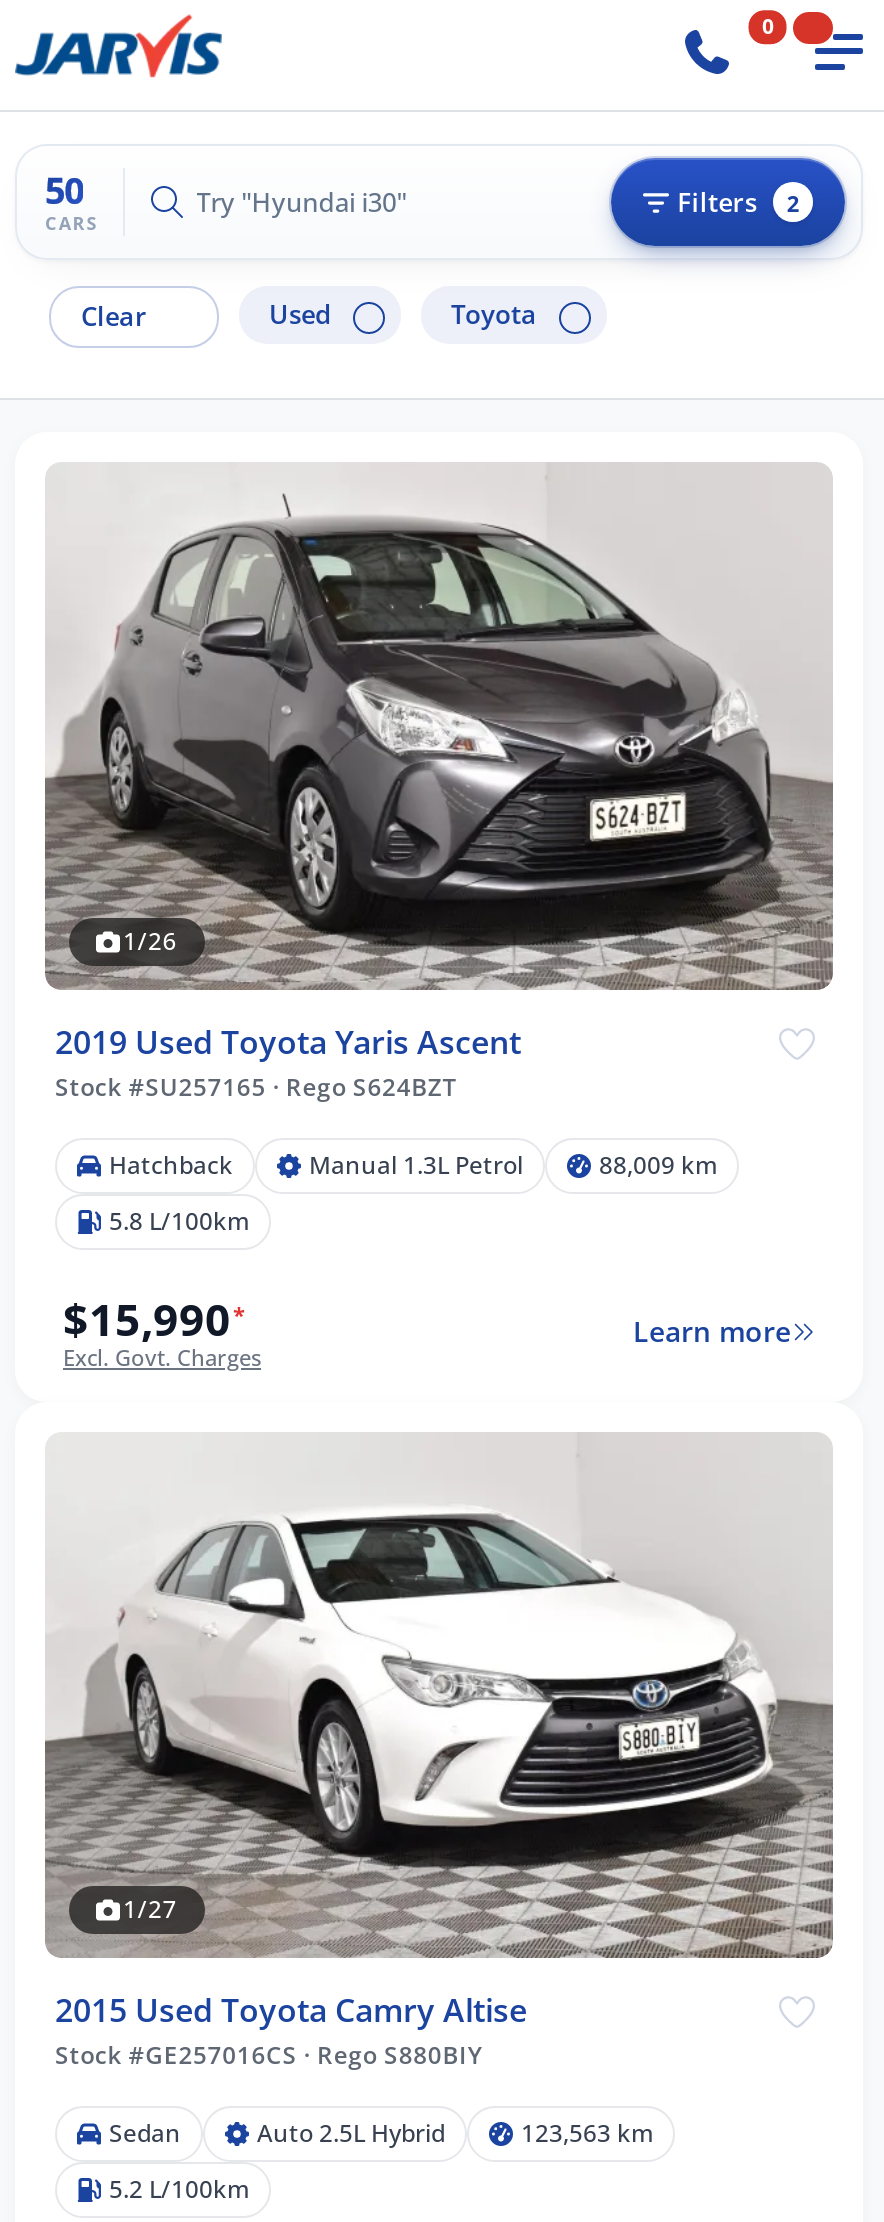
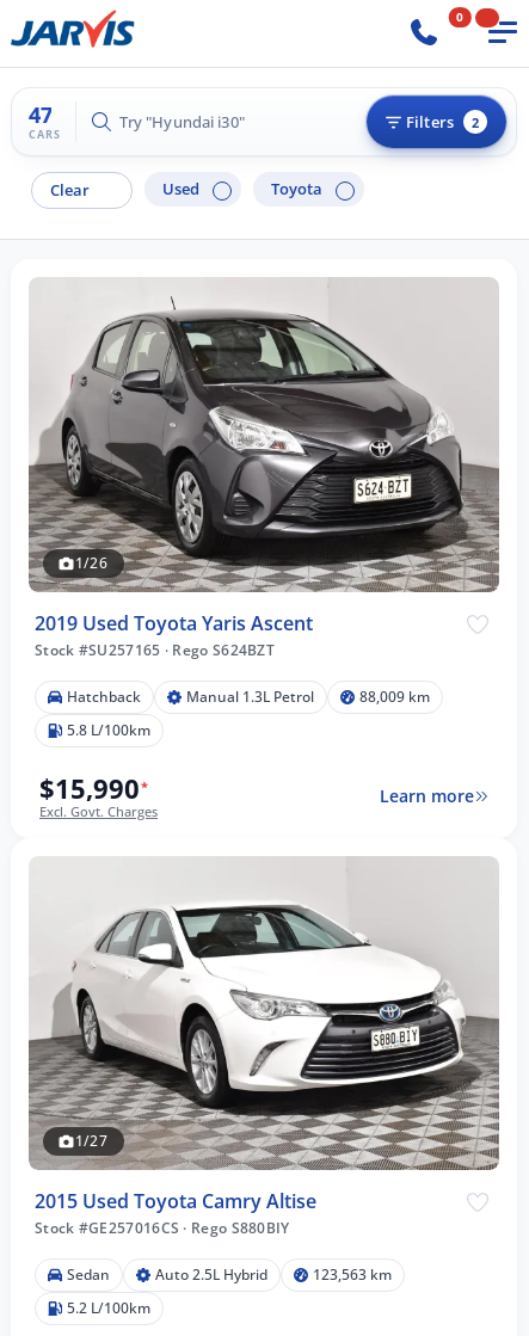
- 50
+ 47
